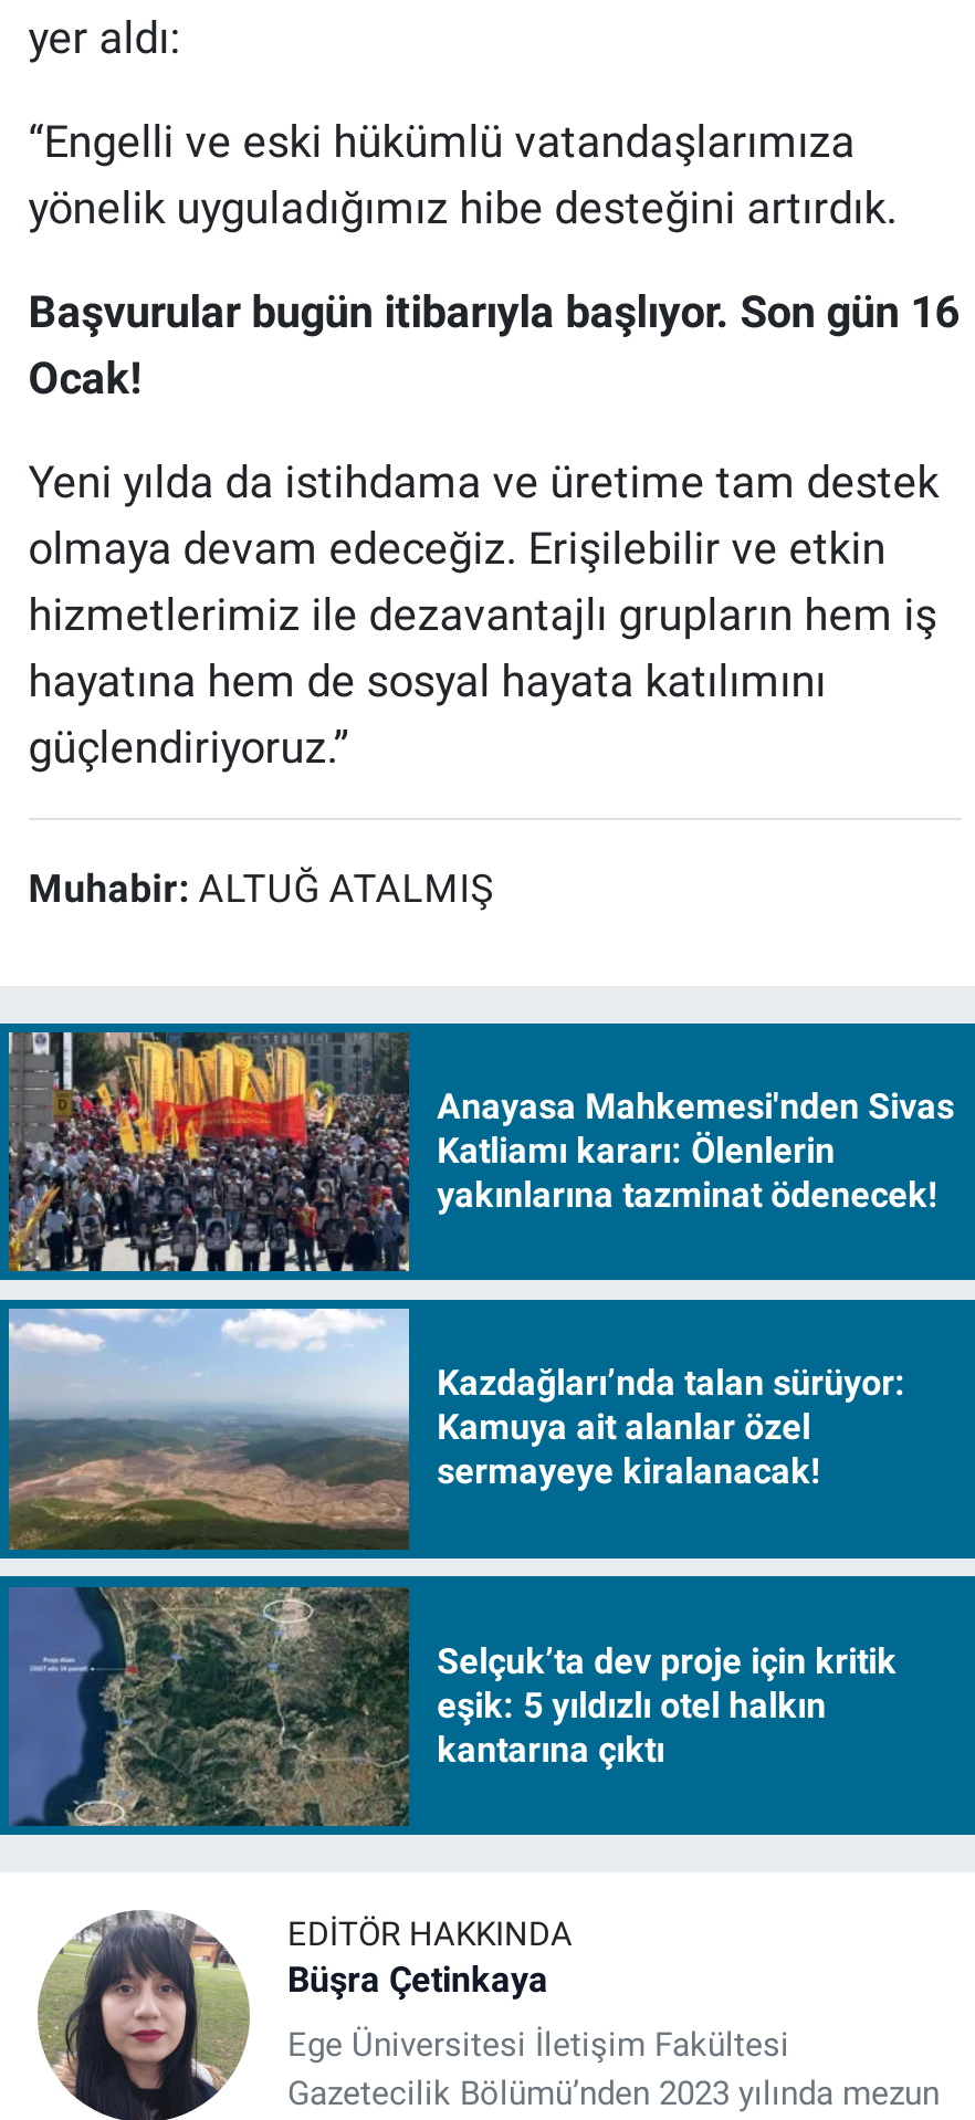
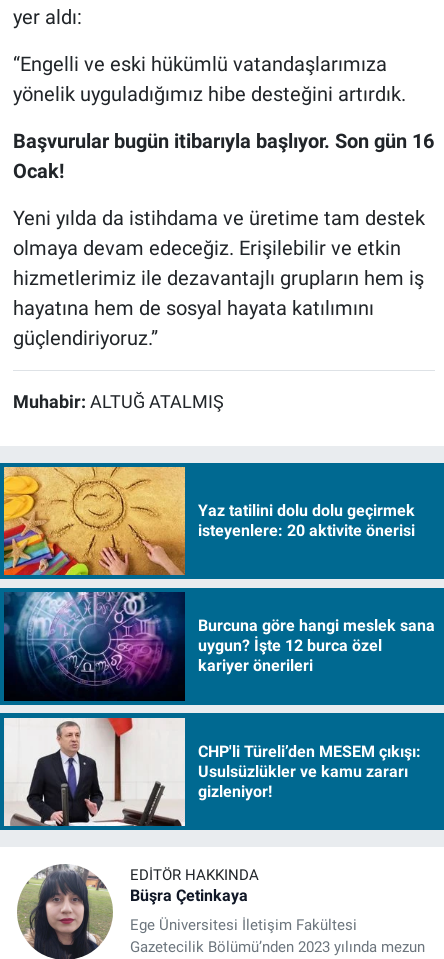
- [image]
- Anayasa Mahkemesi'nden Sivas
- Katliamı kararı: Ölenlerin
- yakınlarına tazminat ödenecek!
+ [image]
+ Yaz tatilini dolu dolu geçirmek
+ isteyenlere: 20 aktivite önerisi

- [image]
- Kazdağları’nda talan sürüyor:
- Kamuya ait alanlar özel
- sermayeye kiralanacak!
+ [image]
+ Burcuna göre hangi meslek sana
+ uygun? İşte 12 burca özel
+ kariyer önerileri

- [image]
- Selçuk’ta dev proje için kritik
- eşik: 5 yıldızlı otel halkın
- kantarına çıktı
+ [image]
+ CHP'li Türeli’den MESEM çıkışı:
+ Usulsüzlükler ve kamu zararı
+ gizleniyor!
